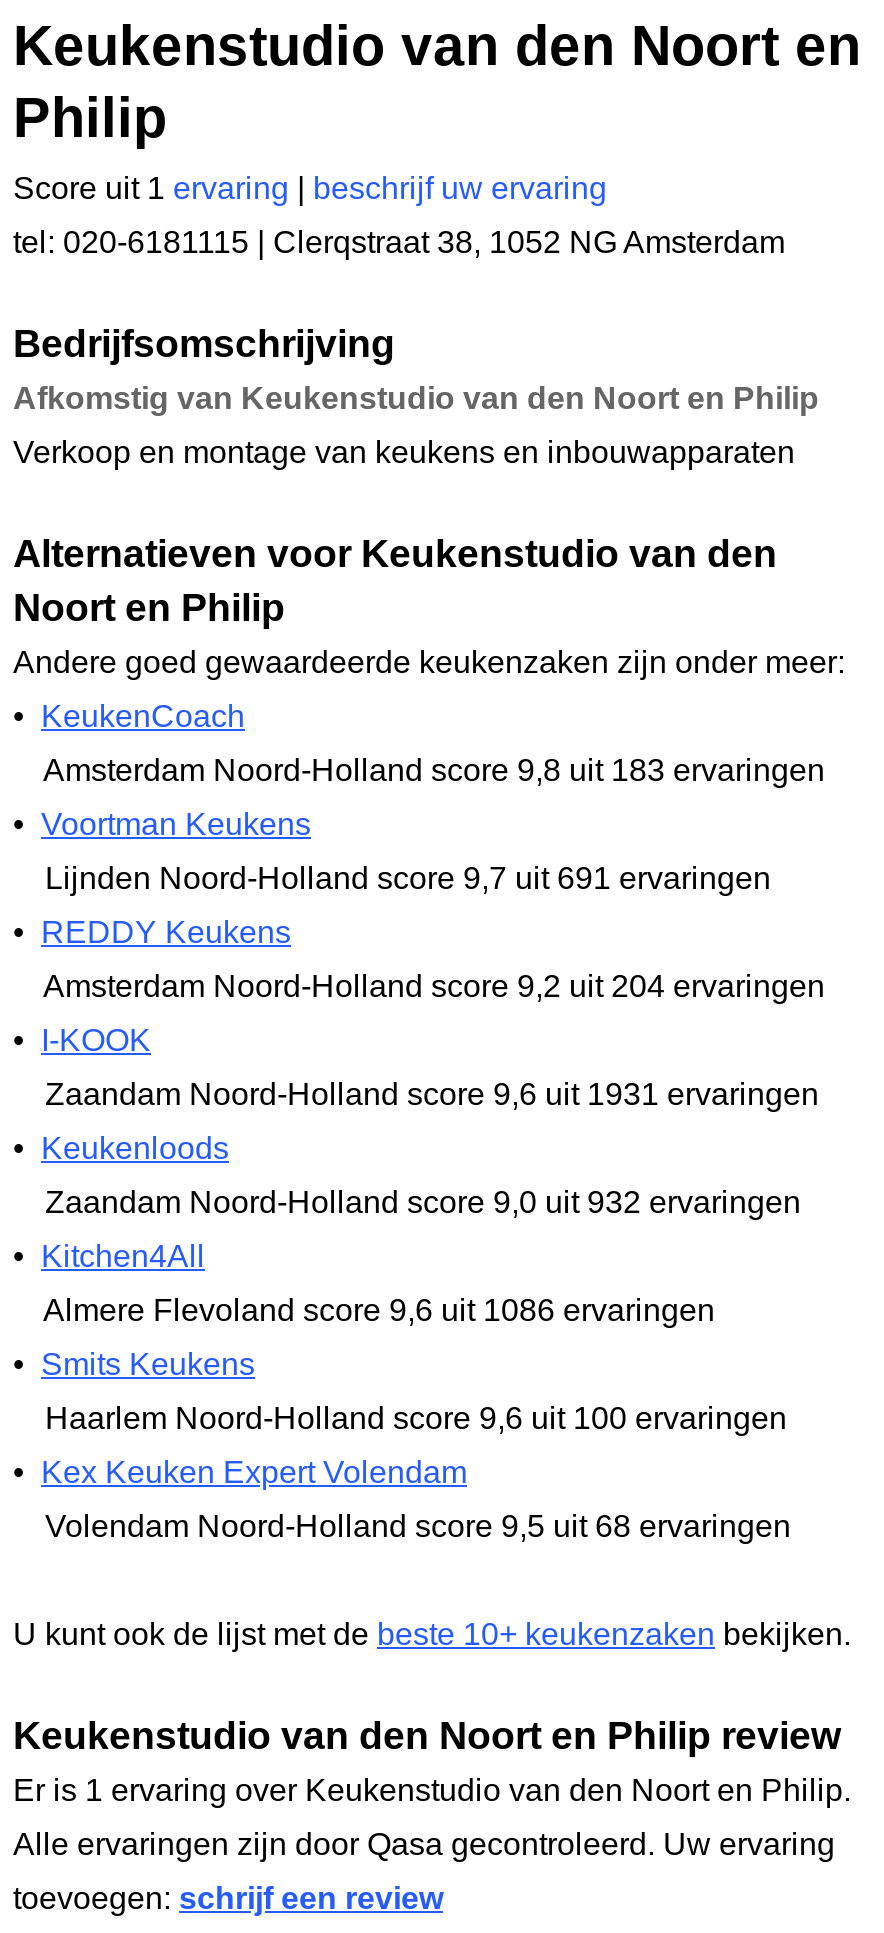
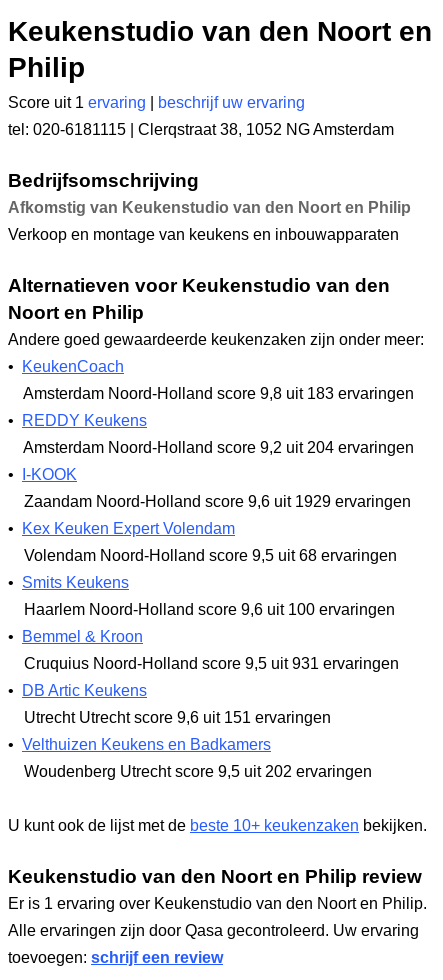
- • Voortman Keukens
- Lijnden Noord-Holland score 9,7 uit 691 ervaringen

moved up: • REDDY Keukens | Amsterdam Noord-Holland score 9,2 uit 204 ervaringen | • I-KOOK

- Zaandam Noord-Holland score 9,6 uit 1931 ervaringen
- • Keukenloods
- Zaandam Noord-Holland score 9,0 uit 932 ervaringen
- • Kitchen4All
- Almere Flevoland score 9,6 uit 1086 ervaringen
+ Zaandam Noord-Holland score 9,6 uit 1929 ervaringen

moved down: • Smits Keukens | Haarlem Noord-Holland score 9,6 uit 100 ervaringen

moved up: • Kex Keuken Expert Volendam | Volendam Noord-Holland score 9,5 uit 68 ervaringen

+ • Bemmel & Kroon
+ Cruquius Noord-Holland score 9,5 uit 931 ervaringen
+ • DB Artic Keukens
+ Utrecht Utrecht score 9,6 uit 151 ervaringen
+ • Velthuizen Keukens en Badkamers
+ Woudenberg Utrecht score 9,5 uit 202 ervaringen
